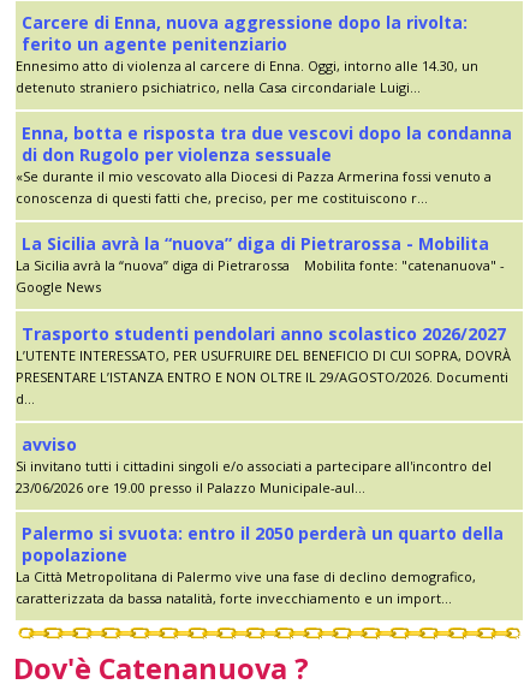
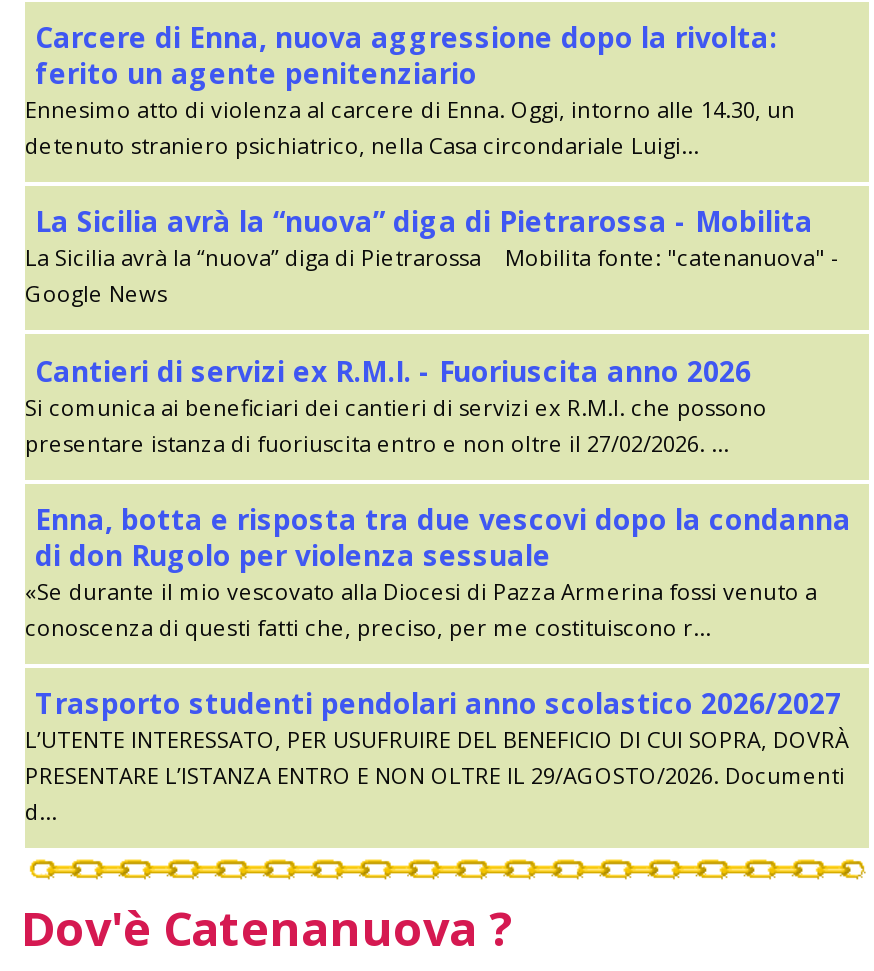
+ Cantieri di servizi ex R.M.I. - Fuoriuscita anno 2026
+ Si comunica ai beneficiari dei cantieri di servizi ex R.M.I. che possono
+ presentare istanza di fuoriuscita entro e non oltre il 27/02/2026. ...

moved down: Enna, botta e risposta tra due vescovi dopo la condanna | di don Rugolo per violenza sessuale | «Se durante il mio vescovato alla Diocesi di Pazza Armerina fossi venuto a | conoscenza di questi fatti che, preciso, per me costituiscono r...

moved up: La Sicilia avrà la “nuova” diga di Pietrarossa - Mobilita | La Sicilia avrà la “nuova” diga di Pietrarossa Mobilita fonte: "catenanuova" - | Google News

moved down: Trasporto studenti pendolari anno scolastico 2026/2027 | L’UTENTE INTERESSATO, PER USUFRUIRE DEL BENEFICIO DI CUI SOPRA, DOVRÀ | PRESENTARE L’ISTANZA ENTRO E NON OLTRE IL 29/AGOSTO/2026. Documenti | d...

- avviso
- Si invitano tutti i cittadini singoli e/o associati a partecipare all'incontro del
- 23/06/2026 ore 19.00 presso il Palazzo Municipale-aul...
- Palermo si svuota: entro il 2050 perderà un quarto della
- popolazione
- La Città Metropolitana di Palermo vive una fase di declino demografico,
- caratterizzata da bassa natalità, forte invecchiamento e un import...
